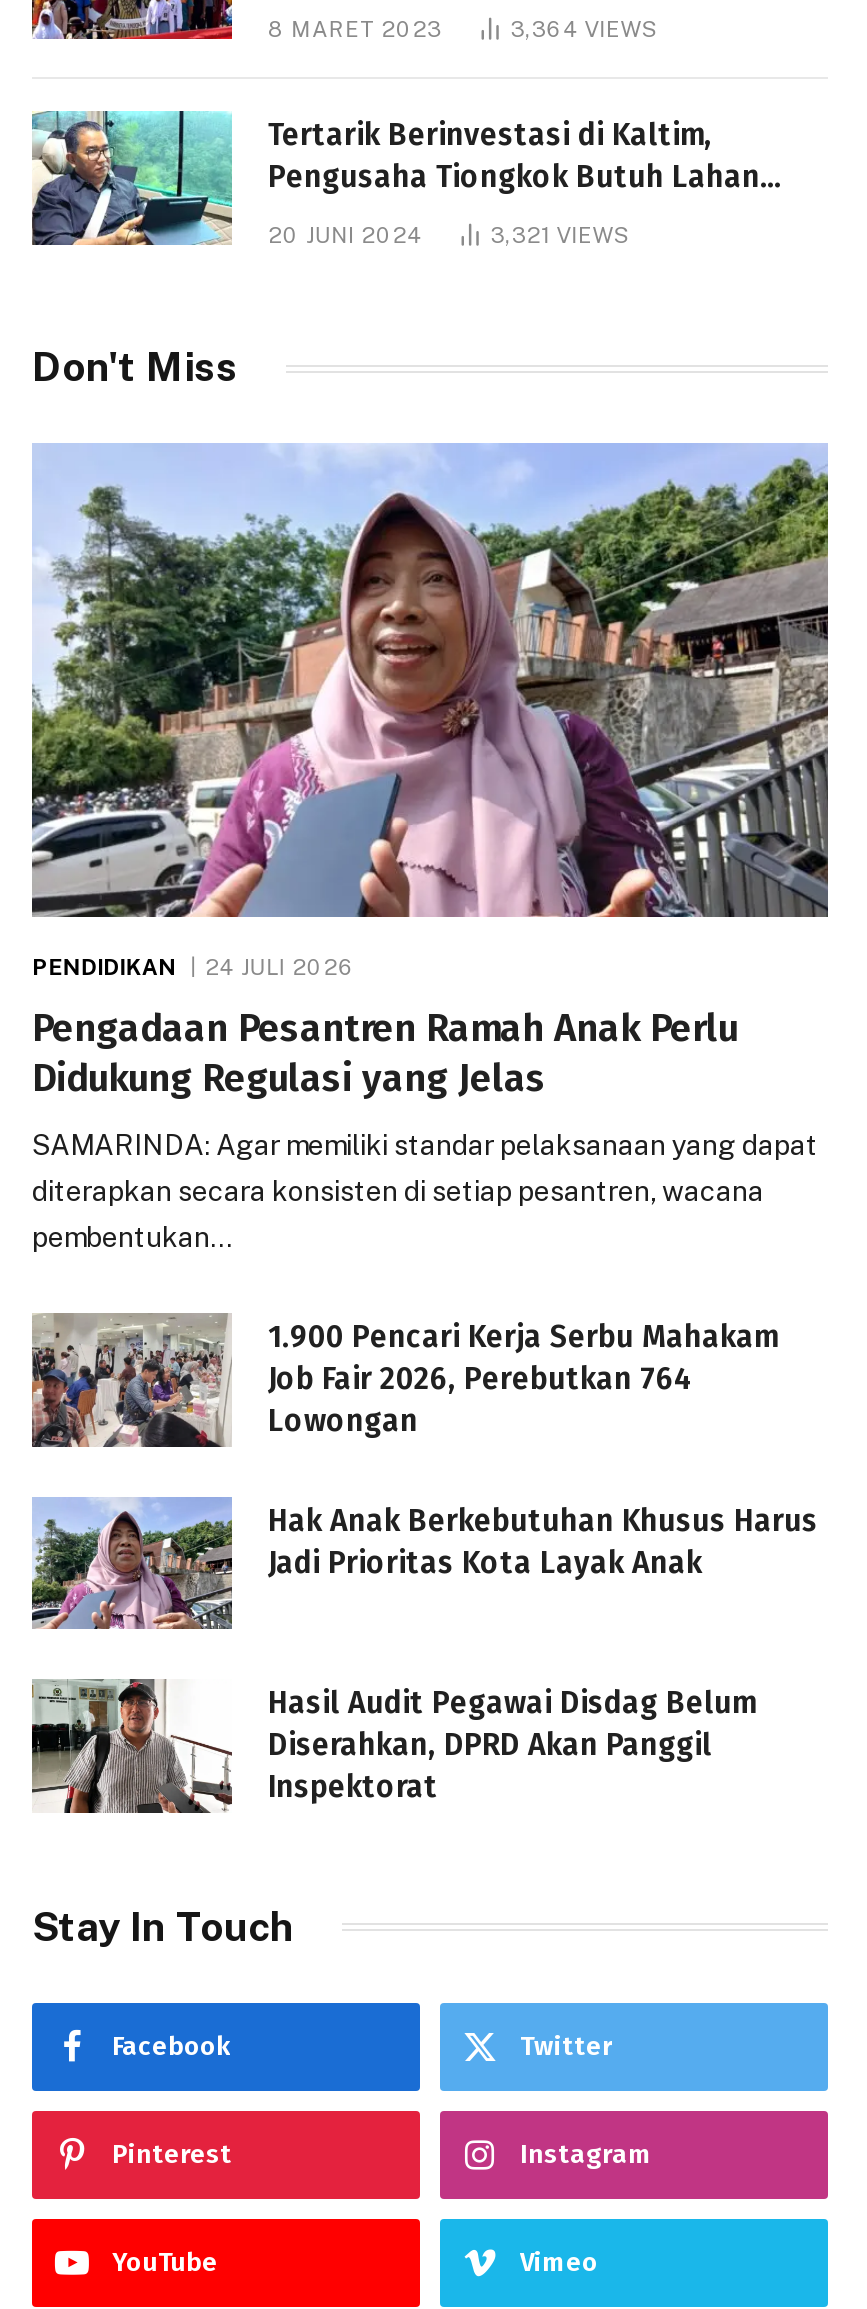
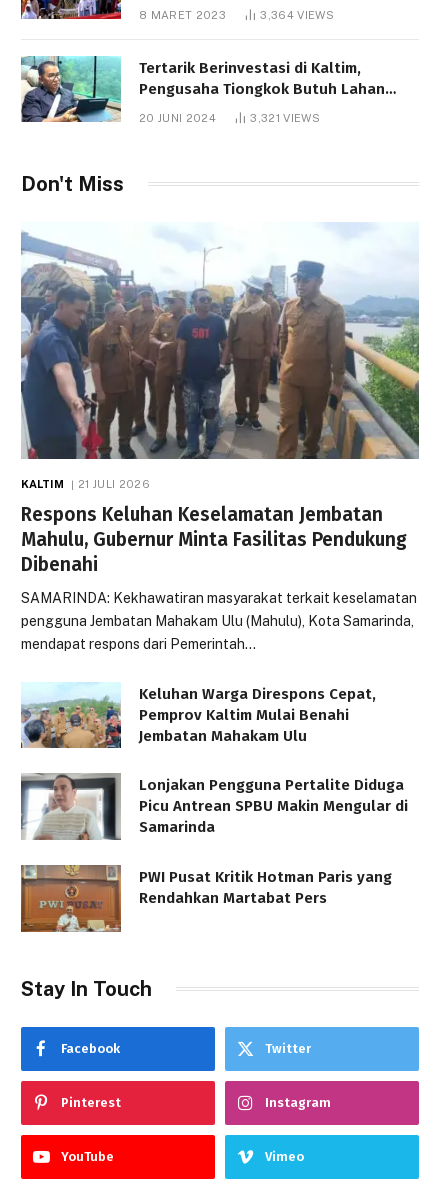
- [image]
- PENDIDIKAN
- 24 JULI 2026
+ [image]
+ KALTIM
+ 21 JULI 2026

- Pengadaan Pesantren Ramah Anak Perlu
- Didukung Regulasi yang Jelas
+ Respons Keluhan Keselamatan Jembatan
+ Mahulu, Gubernur Minta Fasilitas Pendukung
+ Dibenahi

- SAMARINDA: Agar memiliki standar pelaksanaan yang dapat
- diterapkan secara konsisten di setiap pesantren, wacana
- pembentukan…
+ SAMARINDA: Kekhawatiran masyarakat terkait keselamatan
+ pengguna Jembatan Mahakam Ulu (Mahulu), Kota Samarinda,
+ mendapat respons dari Pemerintah…

- [image]
- 1.900 Pencari Kerja Serbu Mahakam
- Job Fair 2026, Perebutkan 764
- Lowongan
+ [image]
+ Keluhan Warga Direspons Cepat,
+ Pemprov Kaltim Mulai Benahi
+ Jembatan Mahakam Ulu

- [image]
- Hak Anak Berkebutuhan Khusus Harus
- Jadi Prioritas Kota Layak Anak
+ [image]
+ Lonjakan Pengguna Pertalite Diduga
+ Picu Antrean SPBU Makin Mengular di
+ Samarinda

- [image]
- Hasil Audit Pegawai Disdag Belum
- Diserahkan, DPRD Akan Panggil
- Inspektorat
+ [image]
+ PWI Pusat Kritik Hotman Paris yang
+ Rendahkan Martabat Pers
